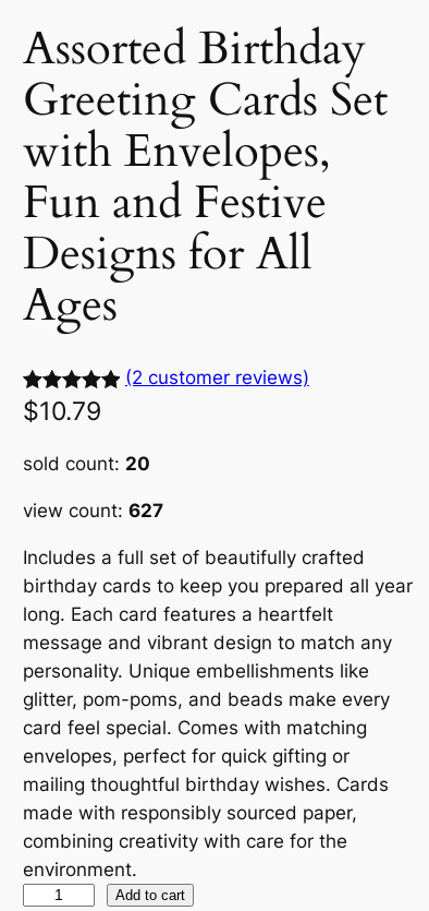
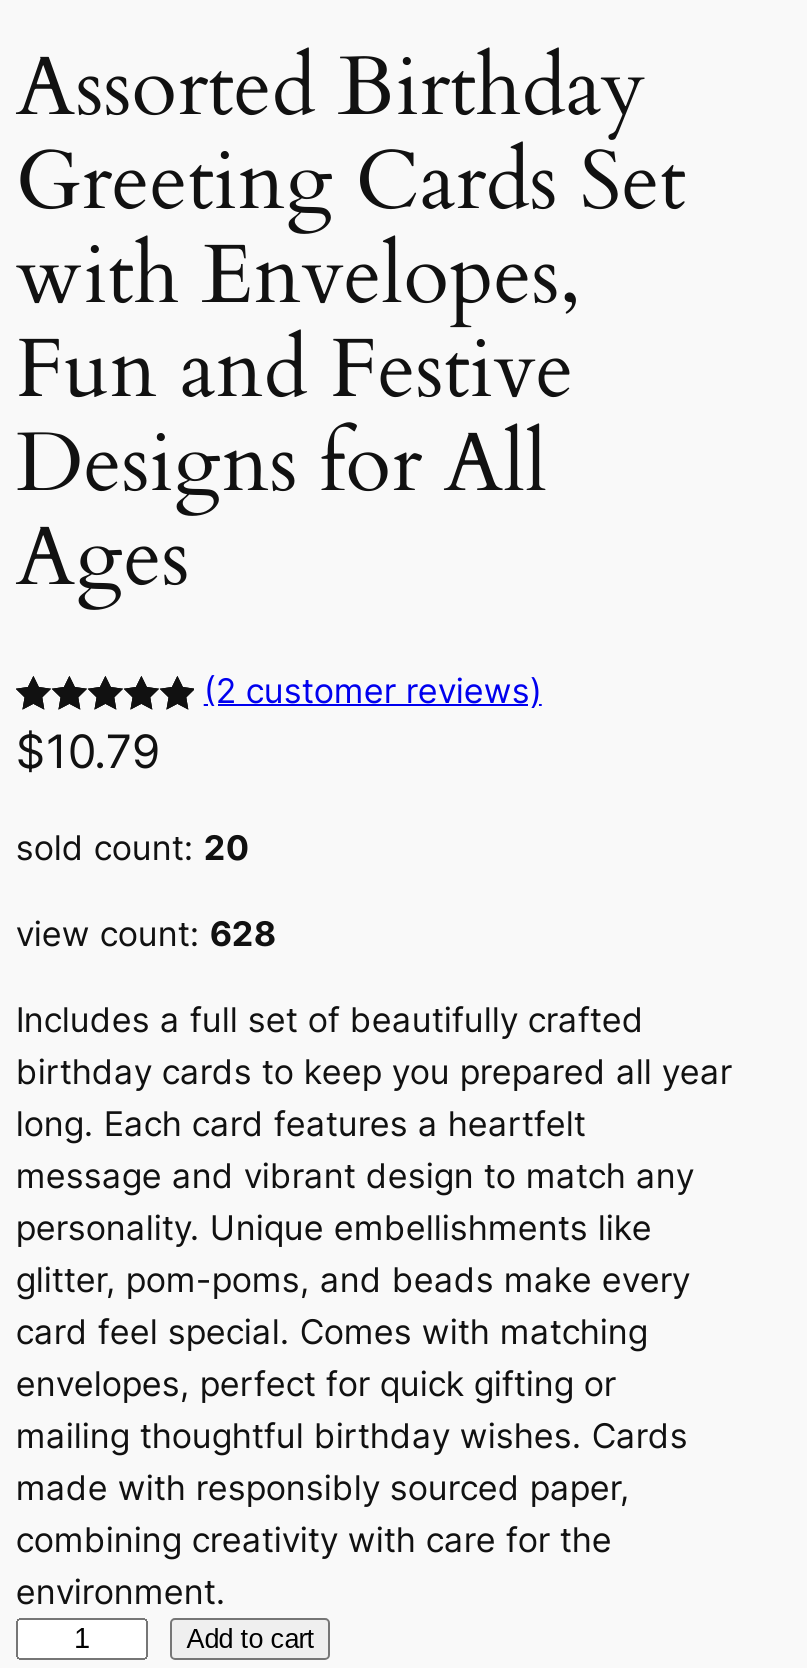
- view count: 627
+ view count: 628
